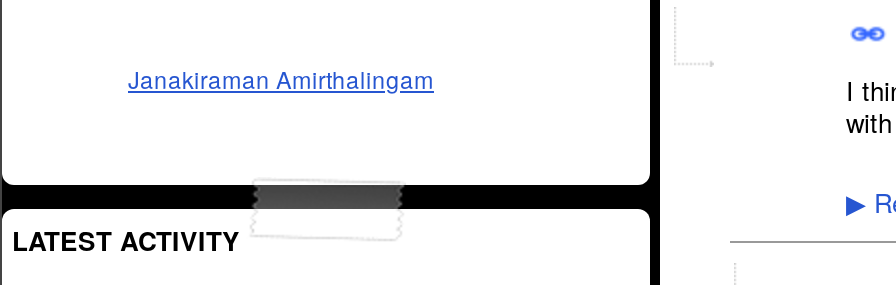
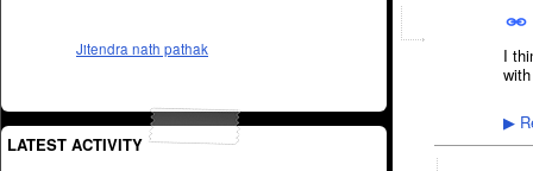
- Janakiraman Amirthalingam
+ Jitendra nath pathak
